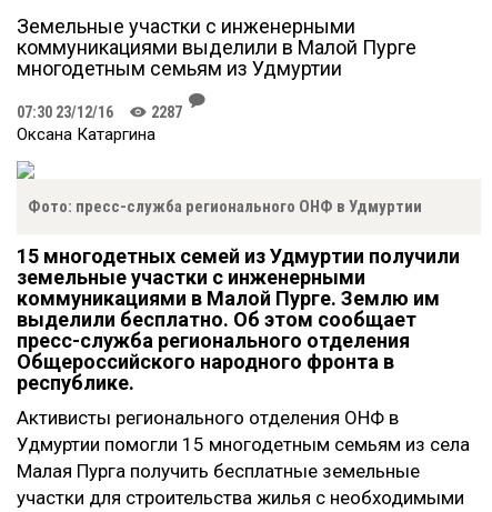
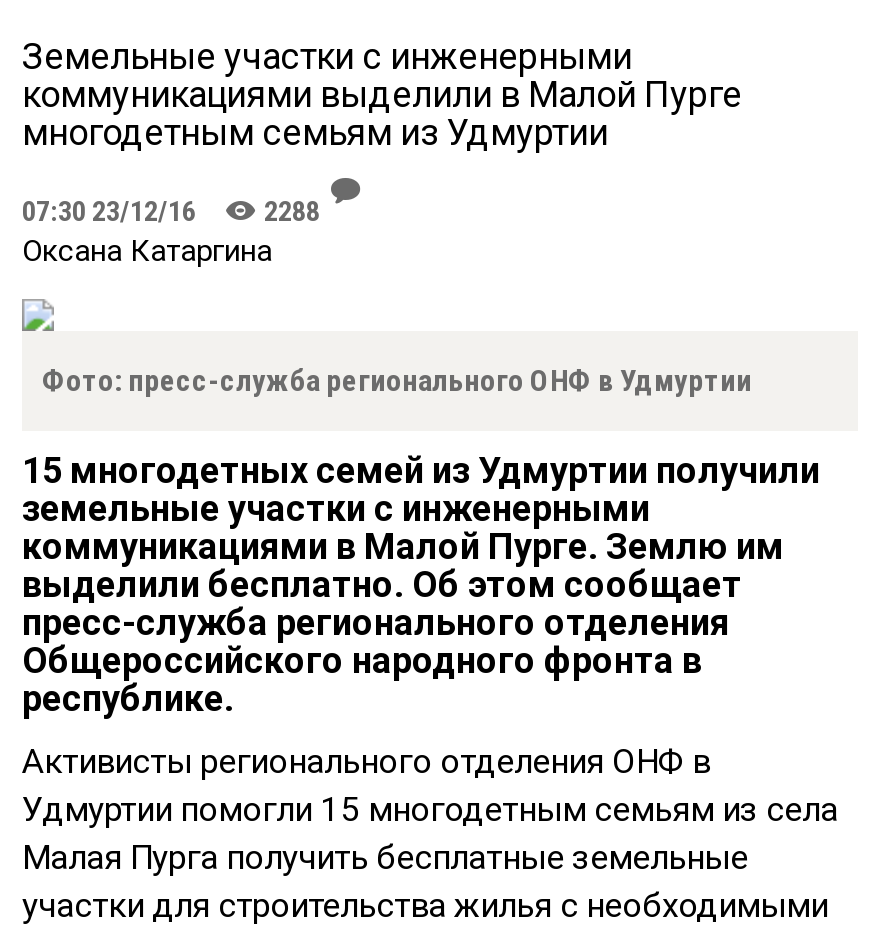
- 07:30 23/12/16 K 2287
+ 07:30 23/12/16 K 2288
